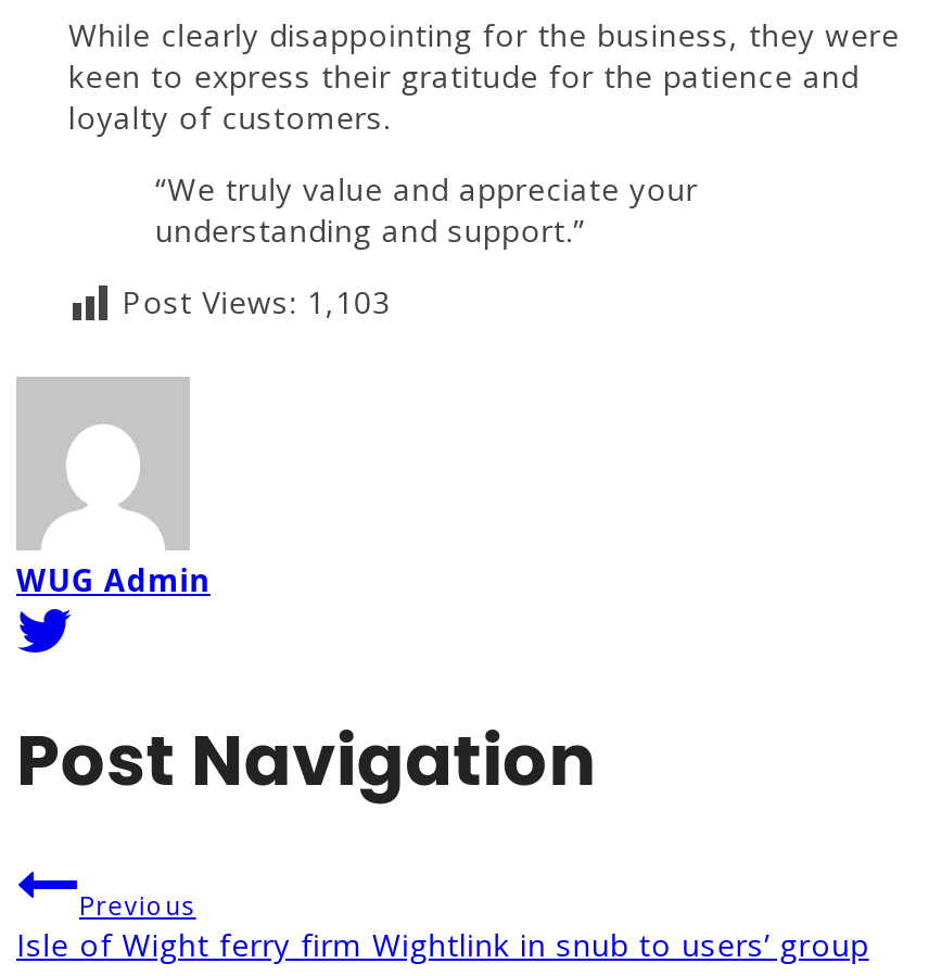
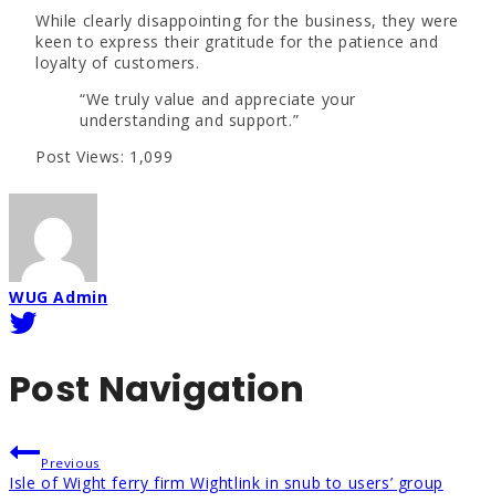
- Post Views: 1,103
+ Post Views: 1,099
